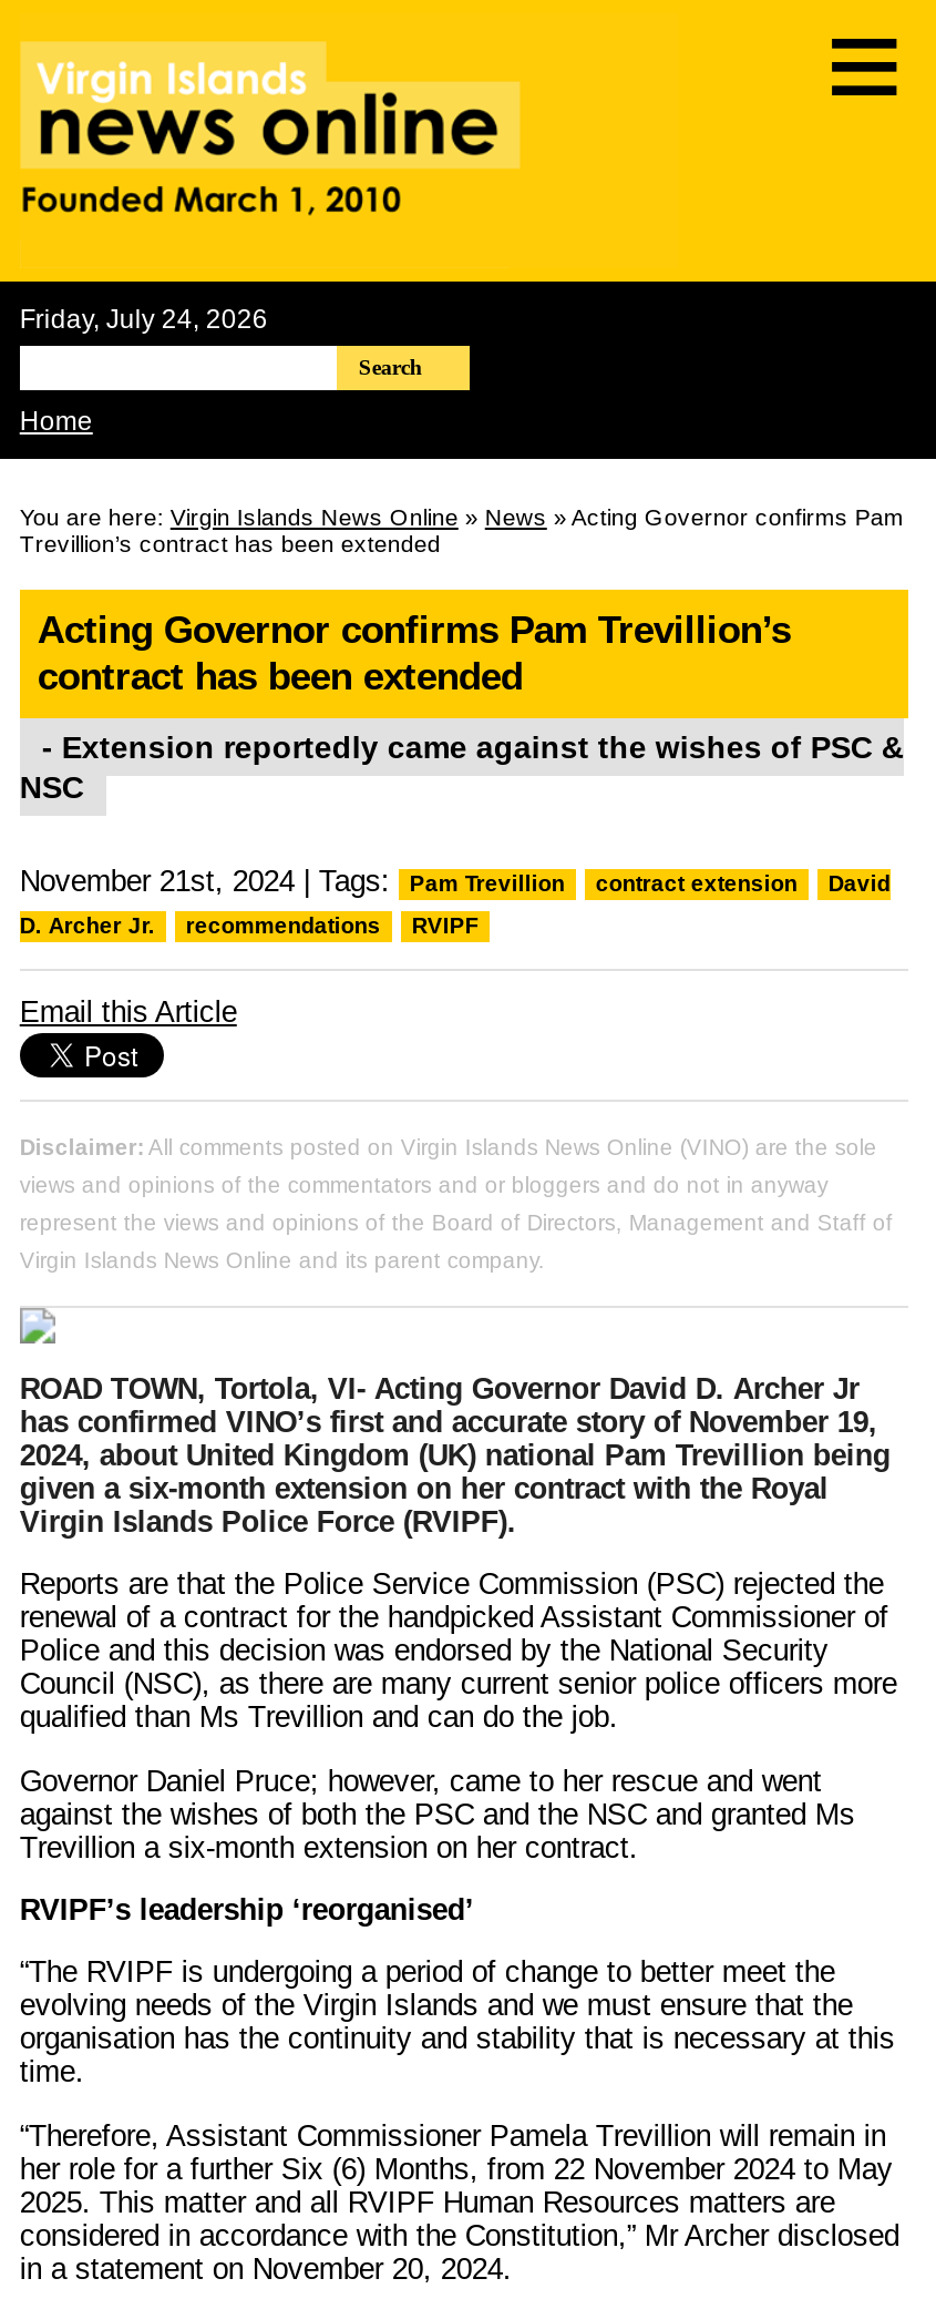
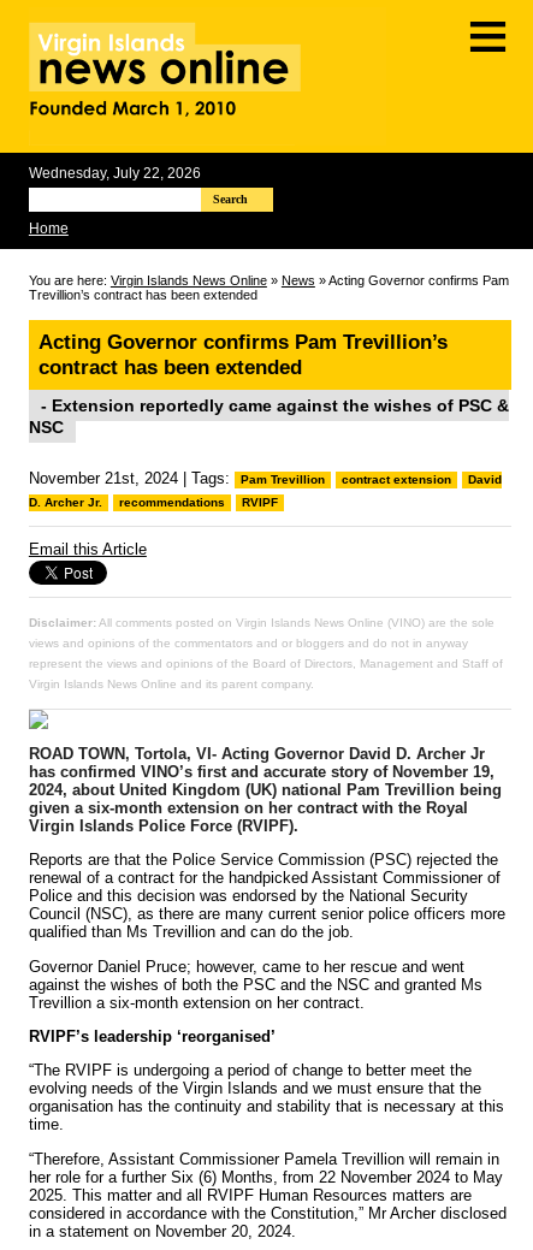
- Friday, July 24, 2026
+ Wednesday, July 22, 2026
